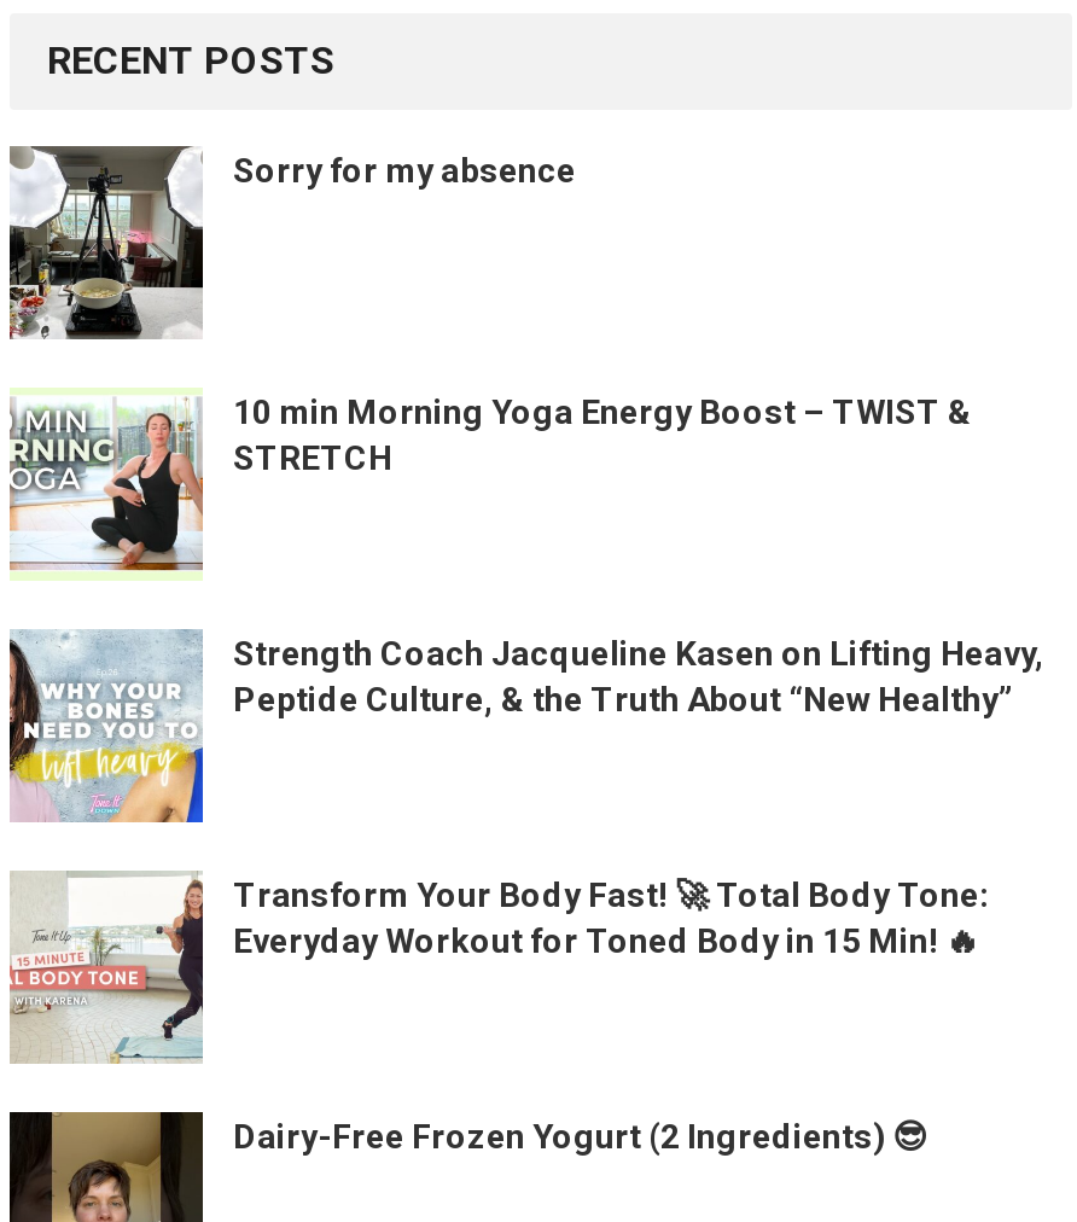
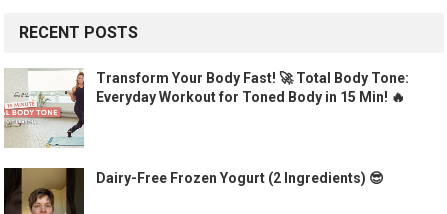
- [image]
- Sorry for my absence

- [image]
- 10 min Morning Yoga Energy Boost – TWIST &
- STRETCH

- [image]
- Strength Coach Jacqueline Kasen on Lifting Heavy,
- Peptide Culture, & the Truth About “New Healthy”
